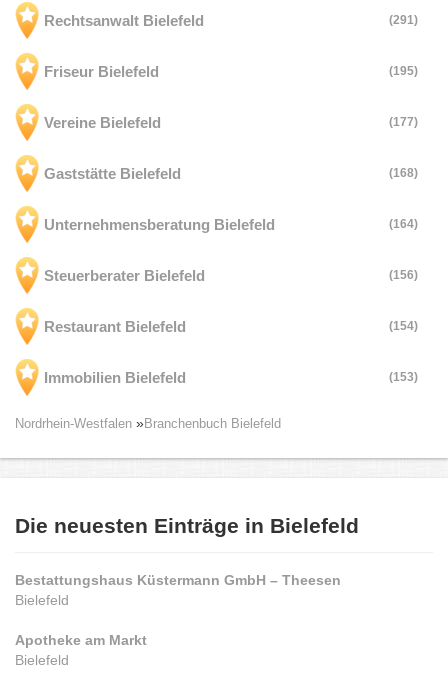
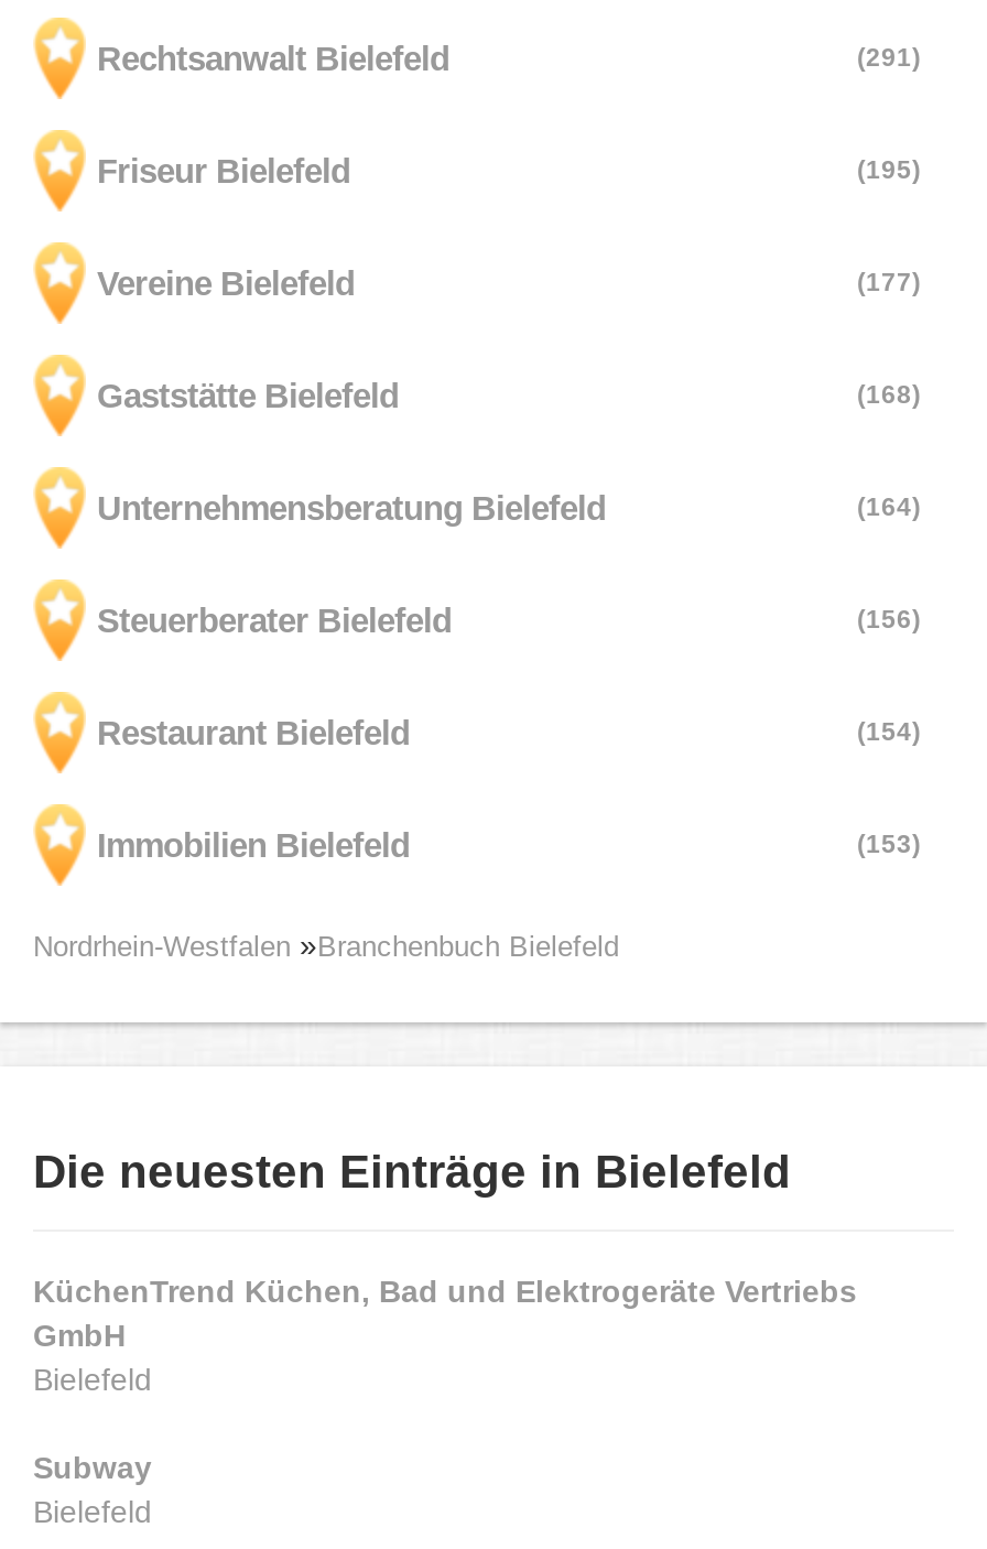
- Bestattungshaus Küstermann GmbH – Theesen
+ KüchenTrend Küchen, Bad und Elektrogeräte Vertriebs
+ GmbH

- Apotheke am Markt
+ Subway
